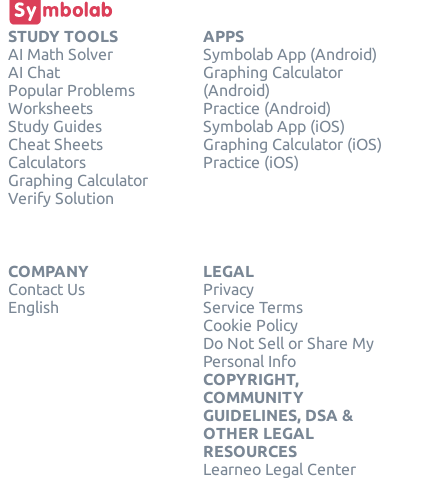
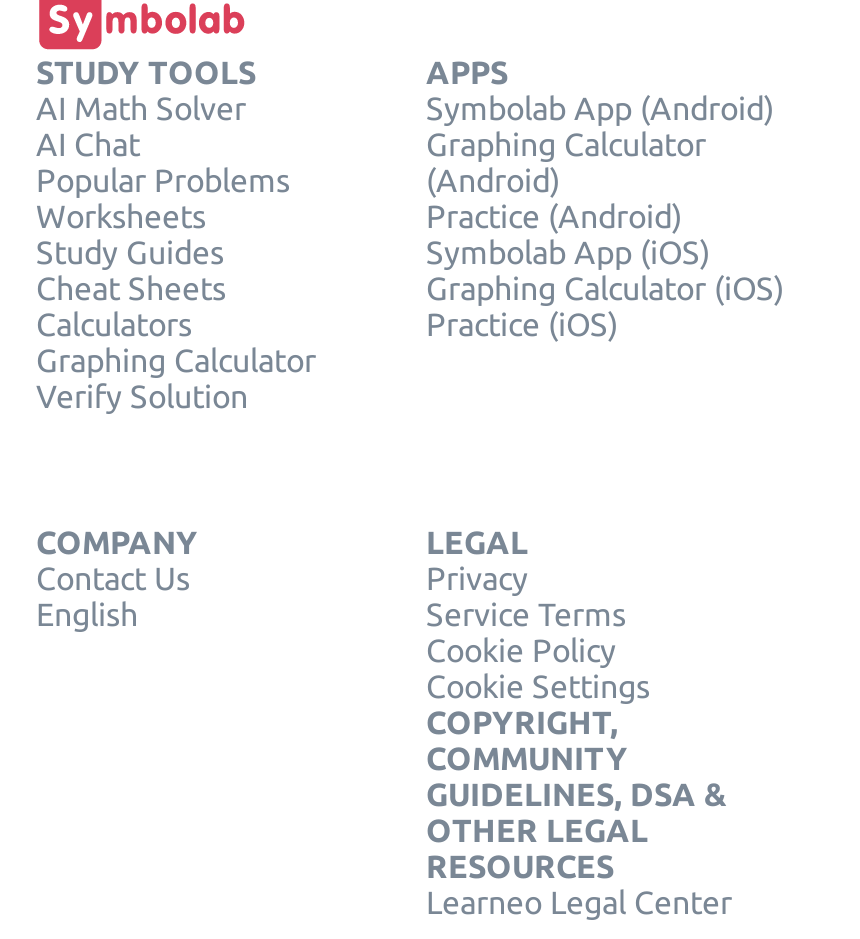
- Do Not Sell or Share My
- Personal Info
+ Cookie Settings
